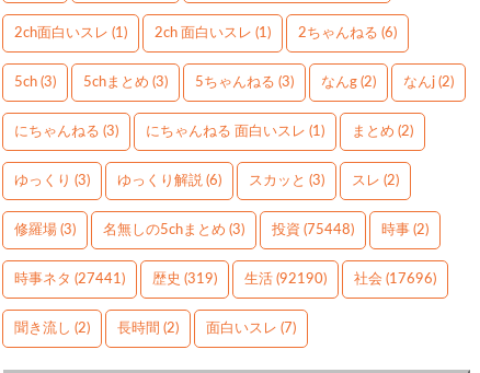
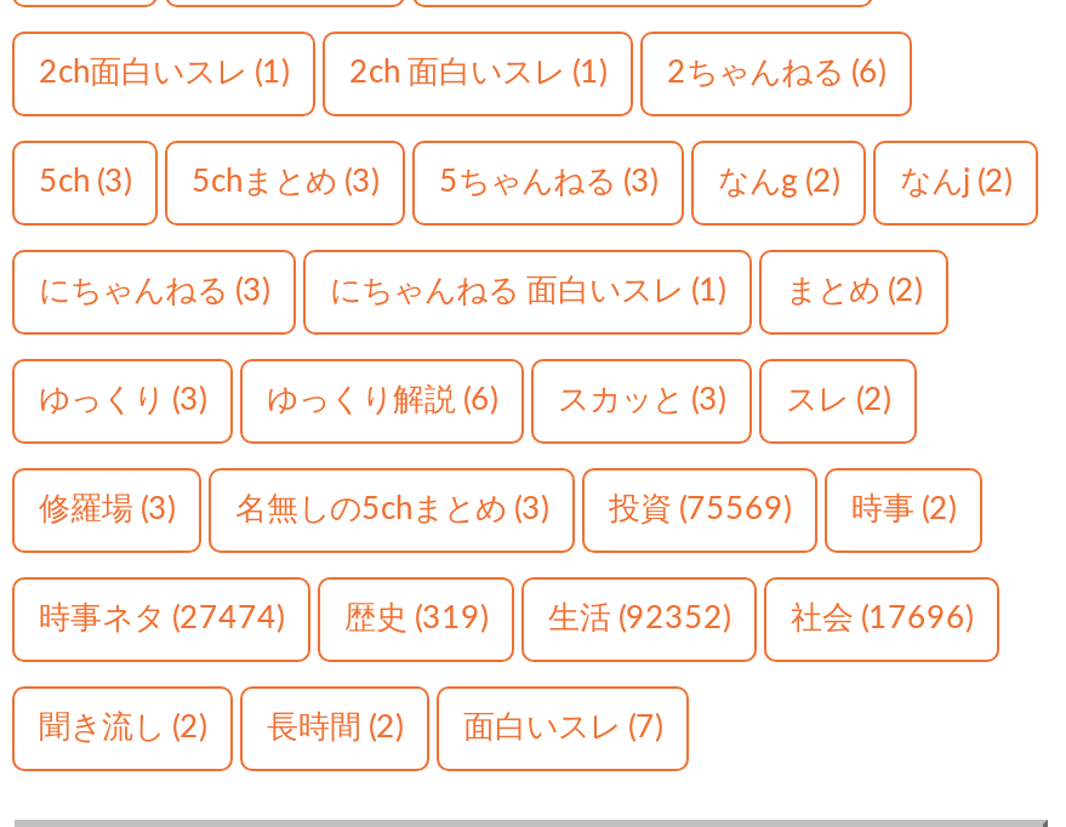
- 投資(75448)
+ 投資(75569)

- 時事ネタ(27441)
+ 時事ネタ(27474)

- 生活(92190)
+ 生活(92352)
